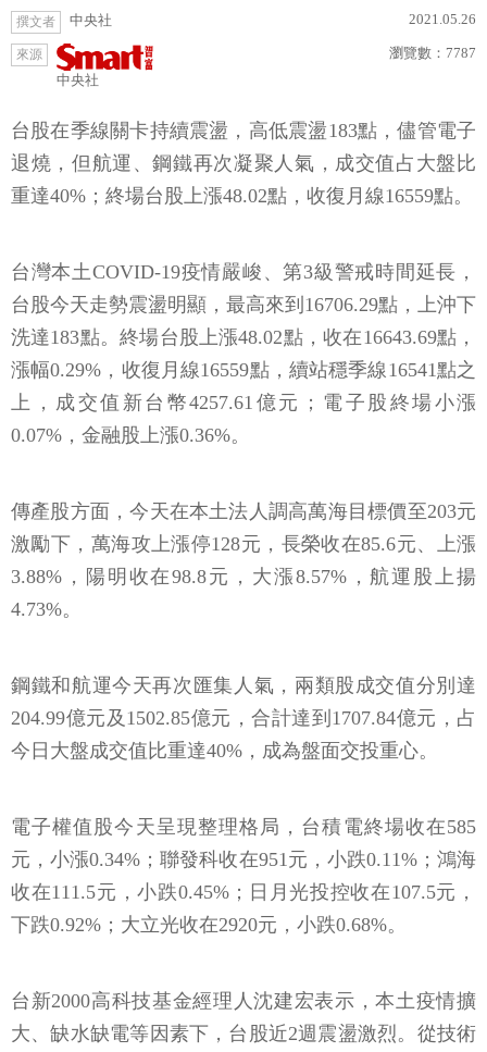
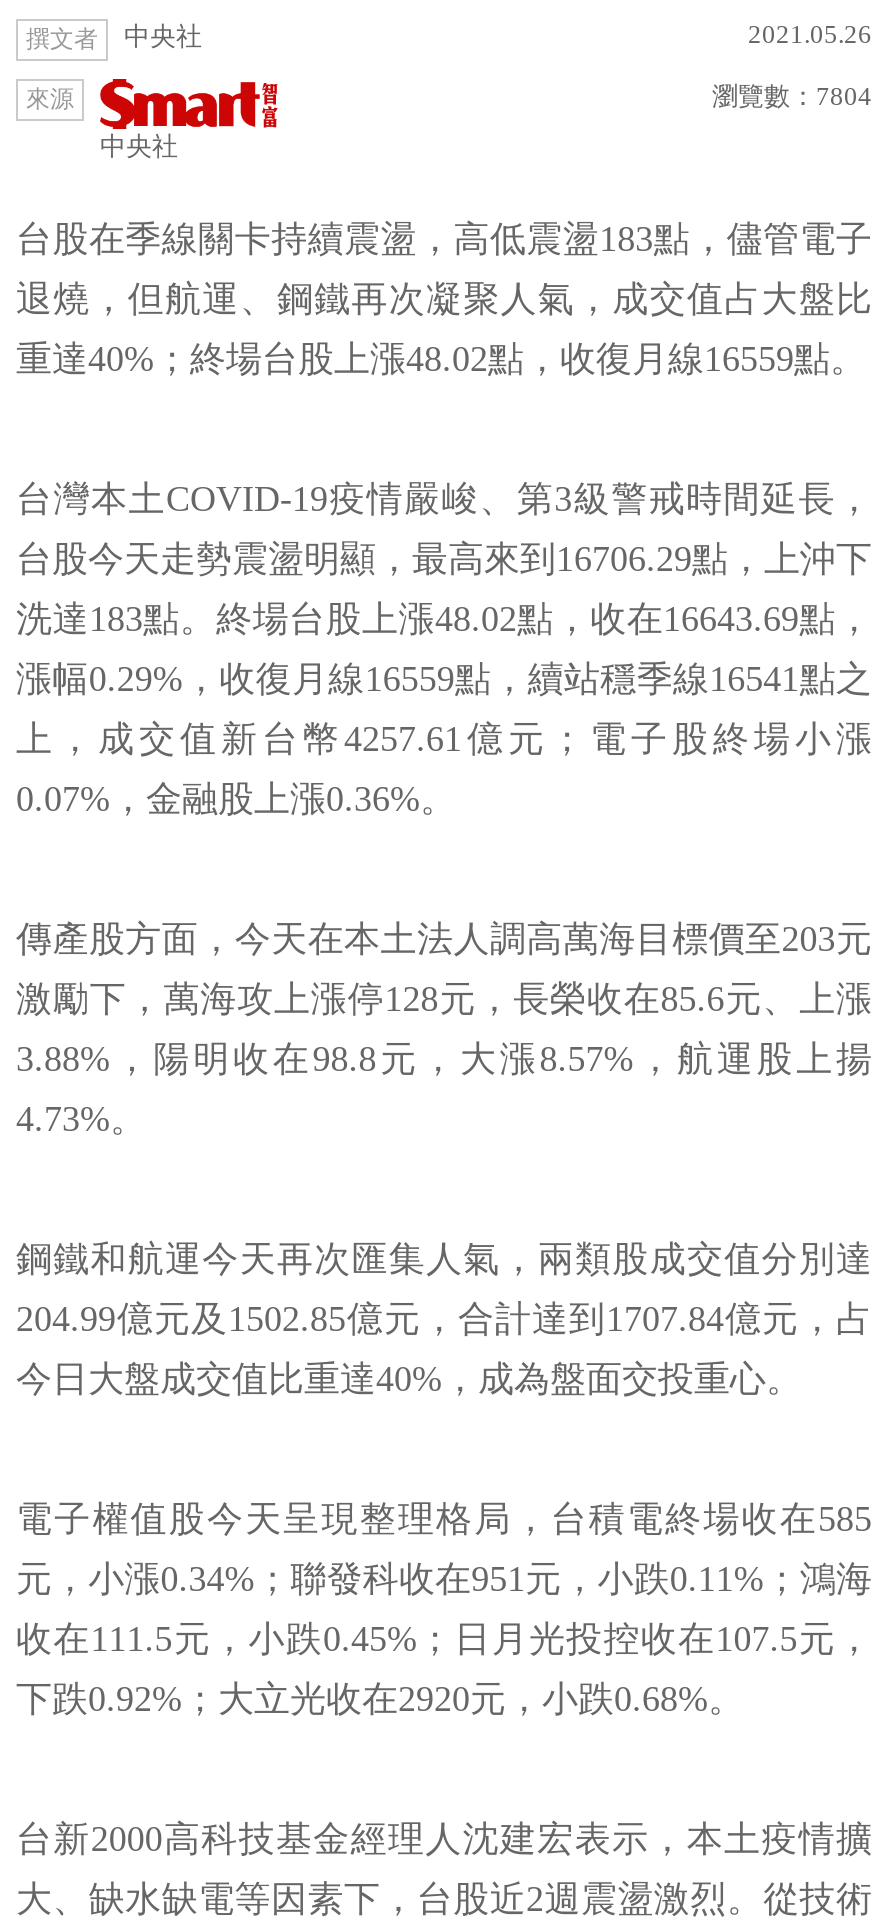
- 瀏覽數：7787
+ 瀏覽數：7804
